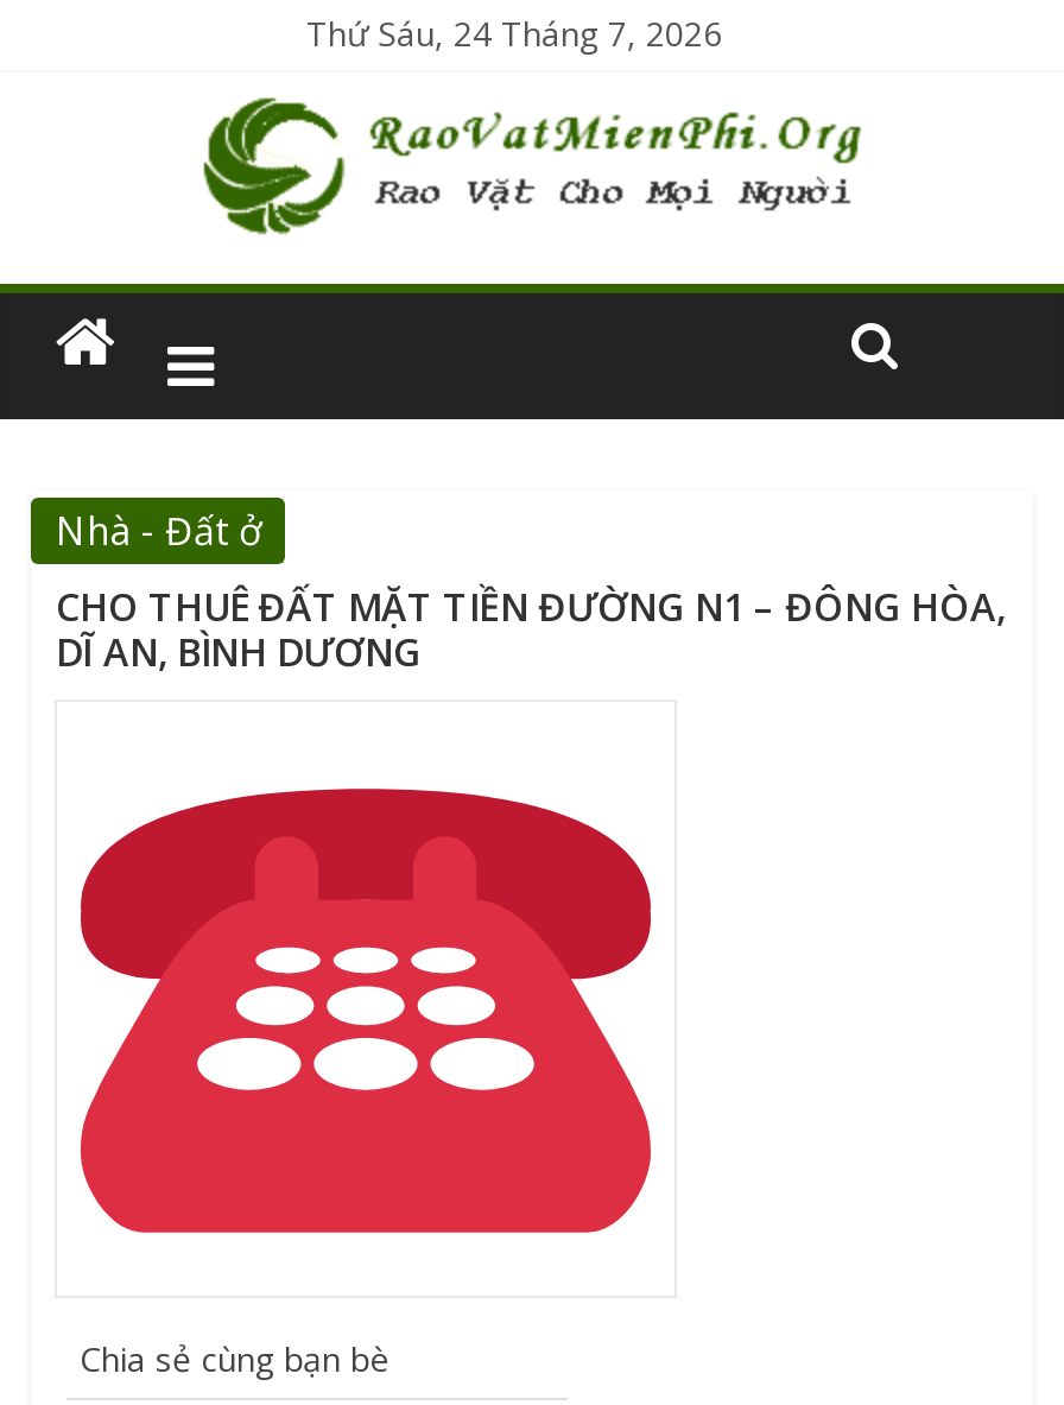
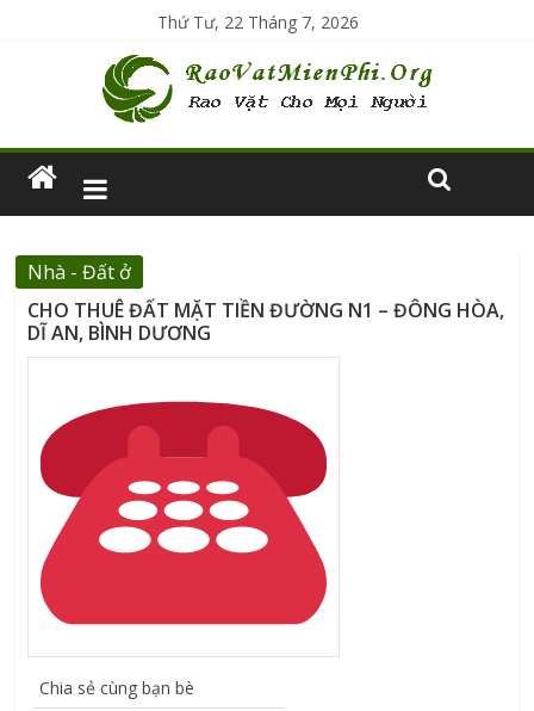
- Thứ Sáu, 24 Tháng 7, 2026
+ Thứ Tư, 22 Tháng 7, 2026
